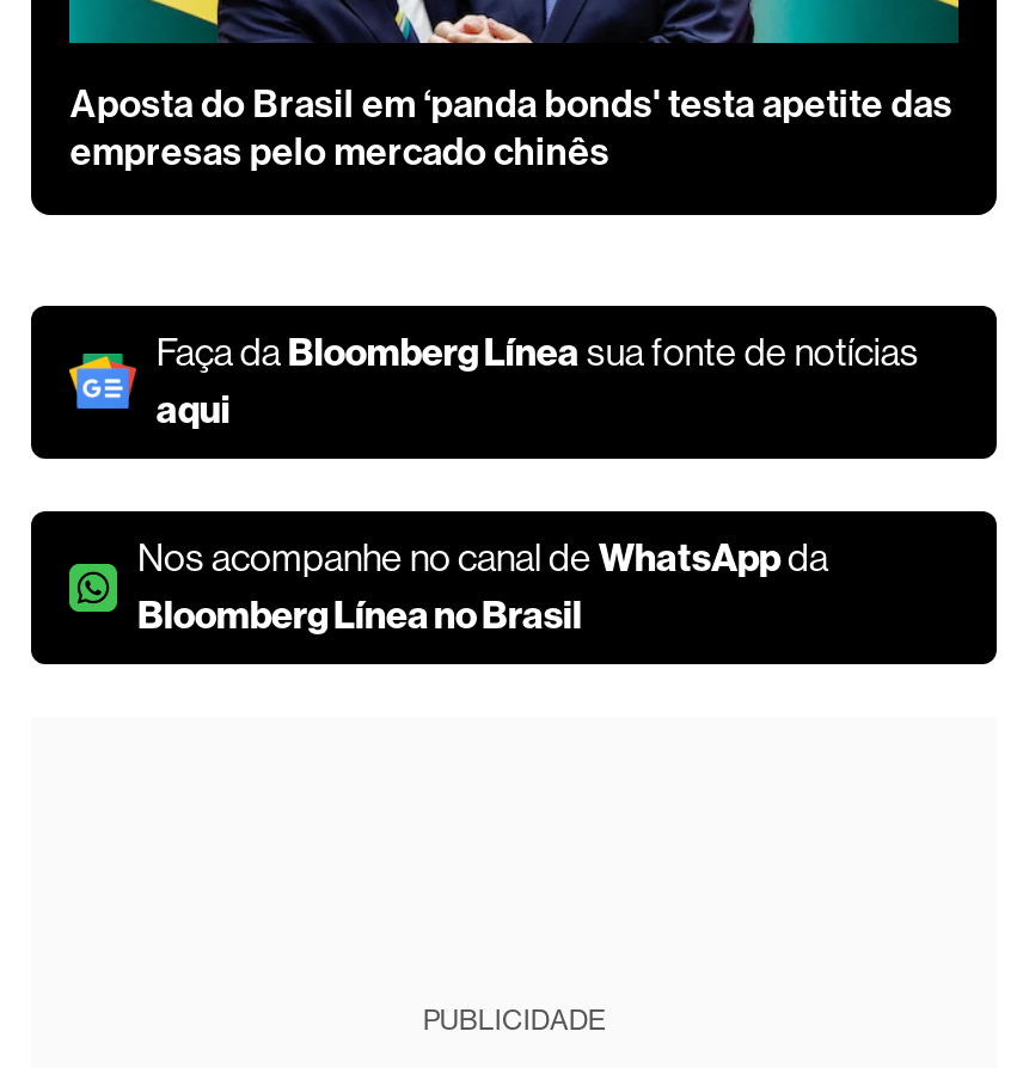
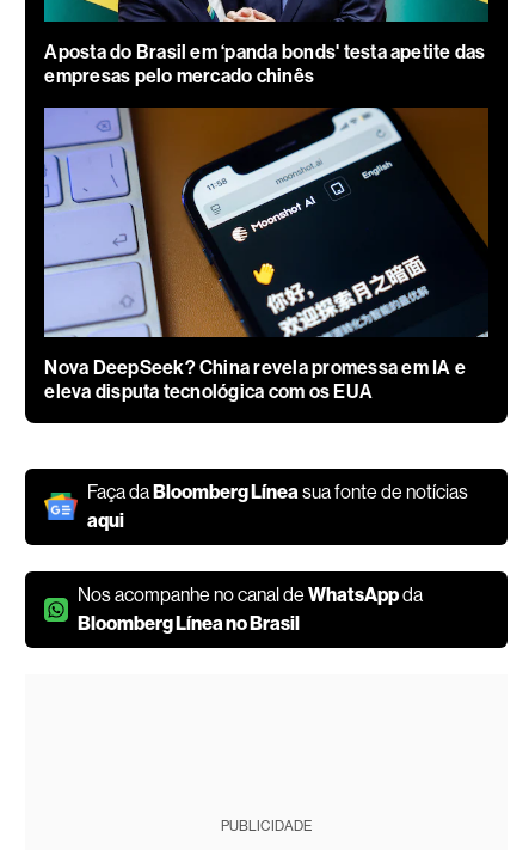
+ [image]
+ Nova DeepSeek? China revela promessa em IA e
+ eleva disputa tecnológica com os EUA
